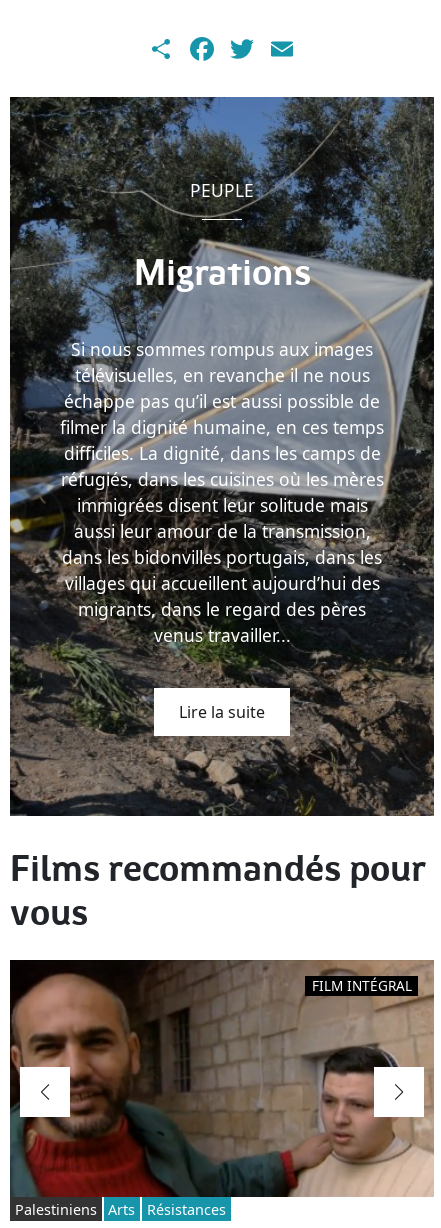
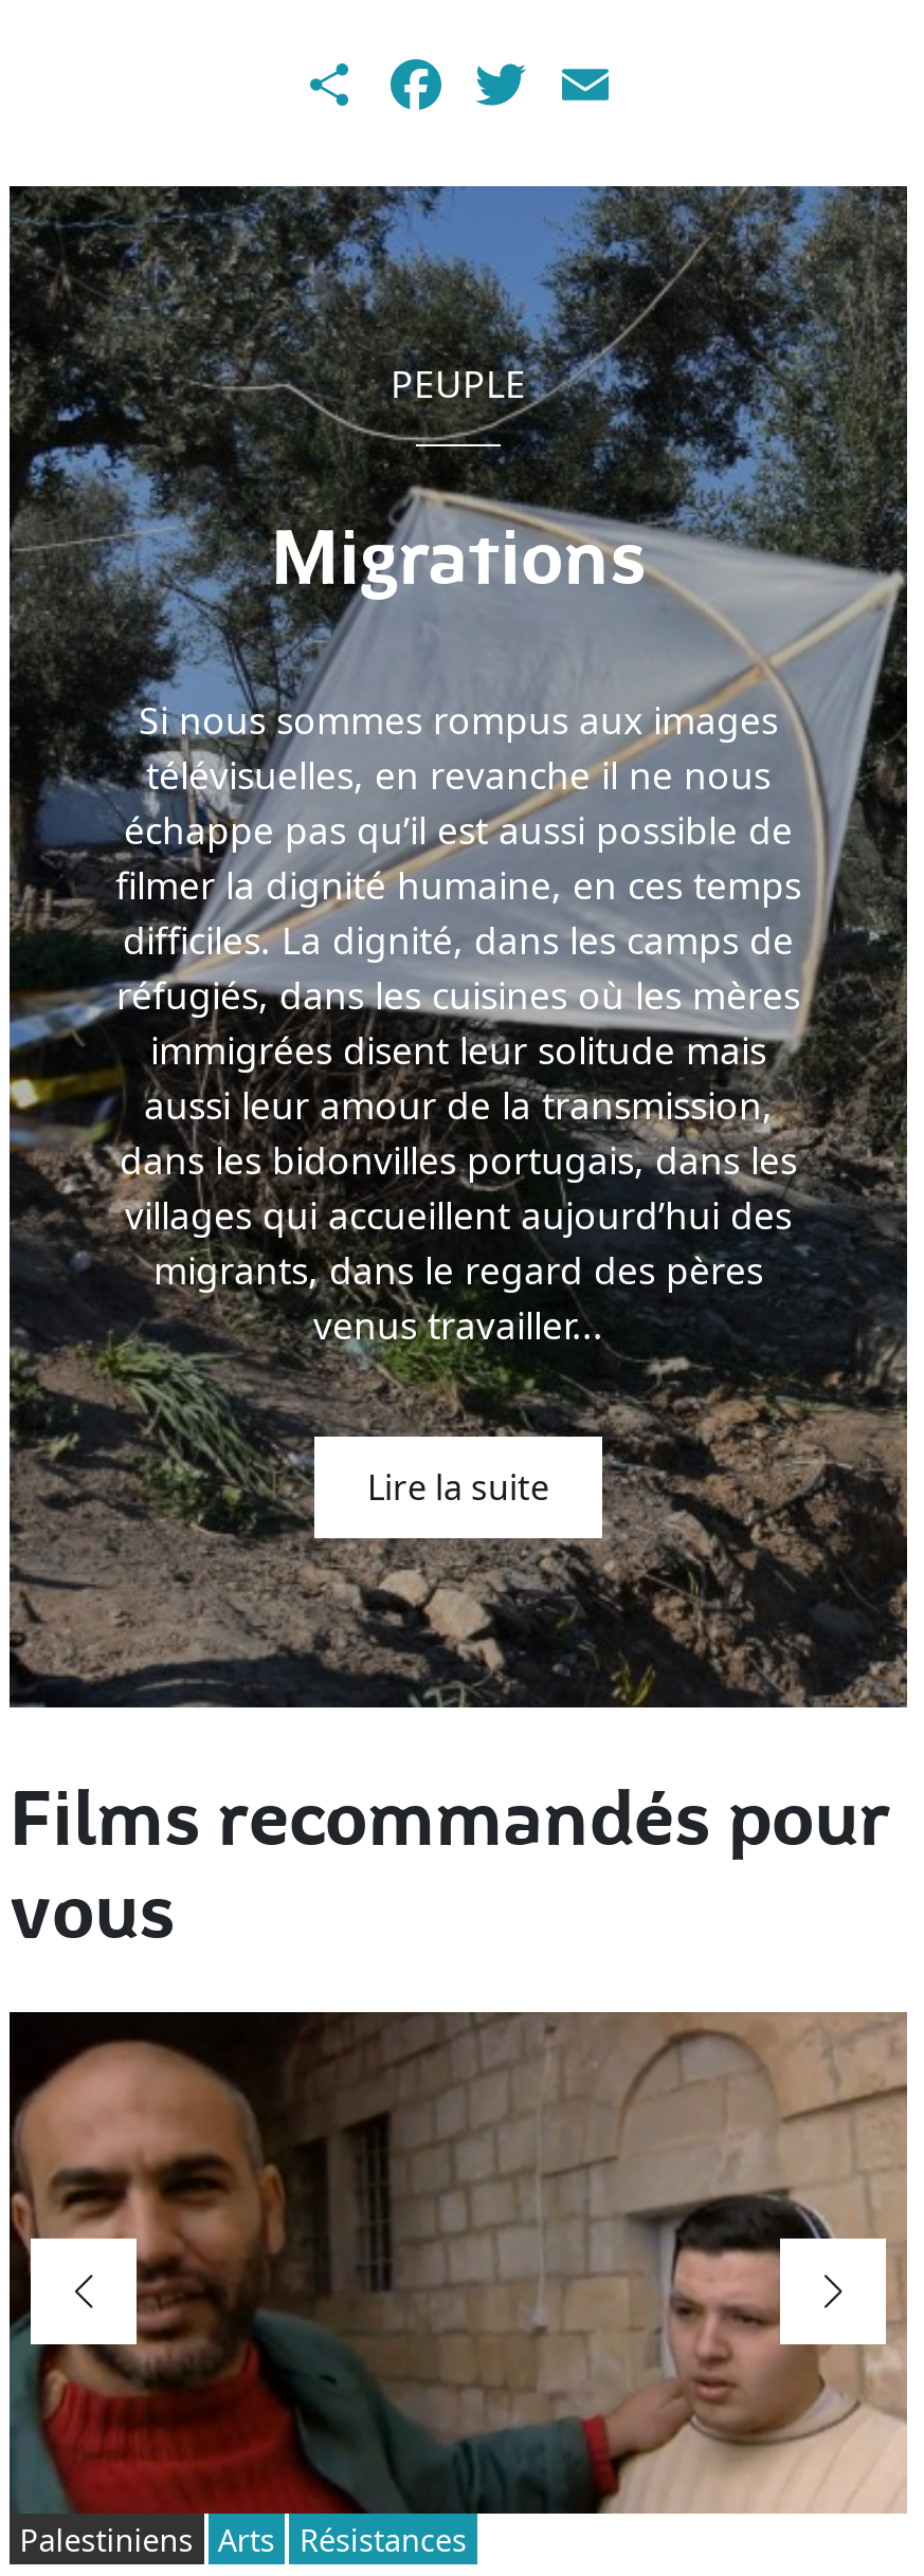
- FILM INTÉGRAL
